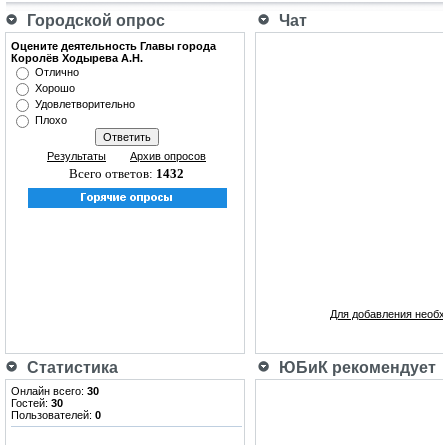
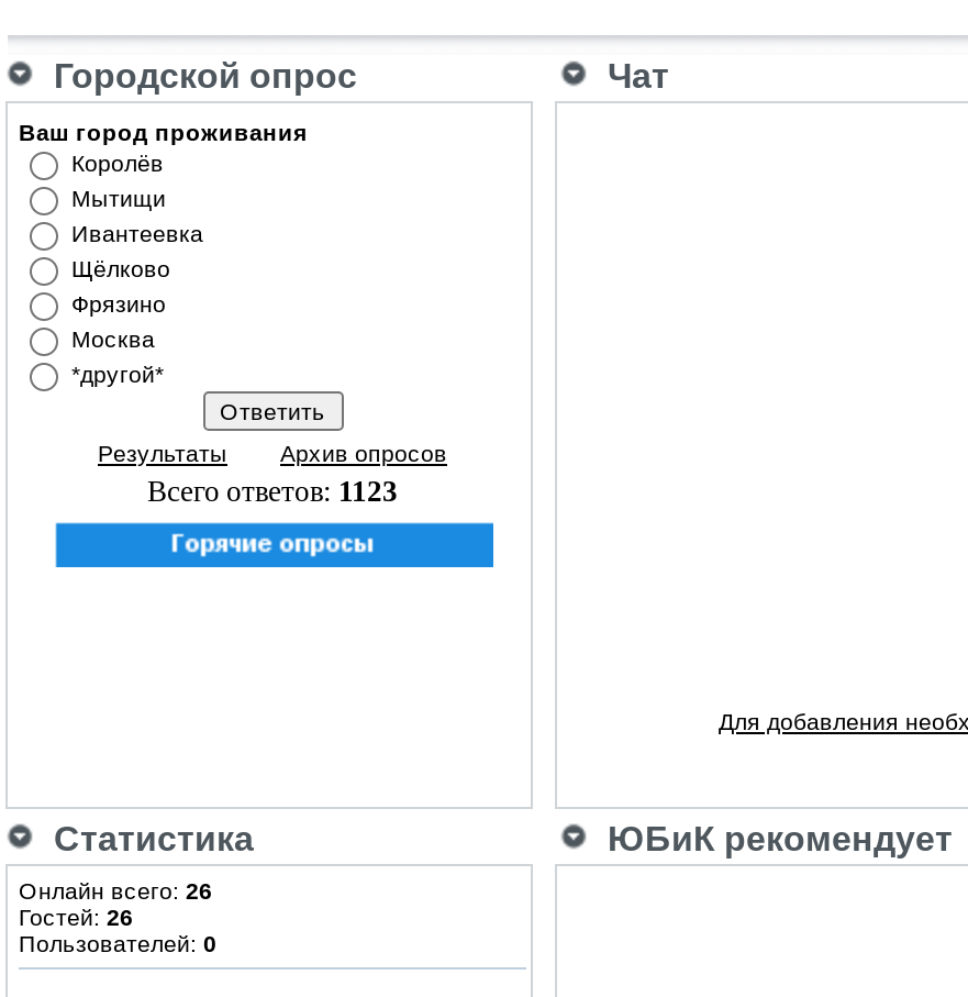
- Оцените деятельность Главы города
- Королёв Ходырева А.Н.
- Отлично
- Хорошо
- Удовлетворительно
- Плохо
+ Ваш город проживания
+ Королёв
+ Мытищи
+ Ивантеевка
+ Щёлково
+ Фрязино
+ Москва
+ *другой*

moved down: Результаты | Архив опросов

- Всего ответов: 1432
+ Всего ответов: 1123

- Онлайн всего: 30
+ Онлайн всего: 26

- Гостей: 30
+ Гостей: 26
